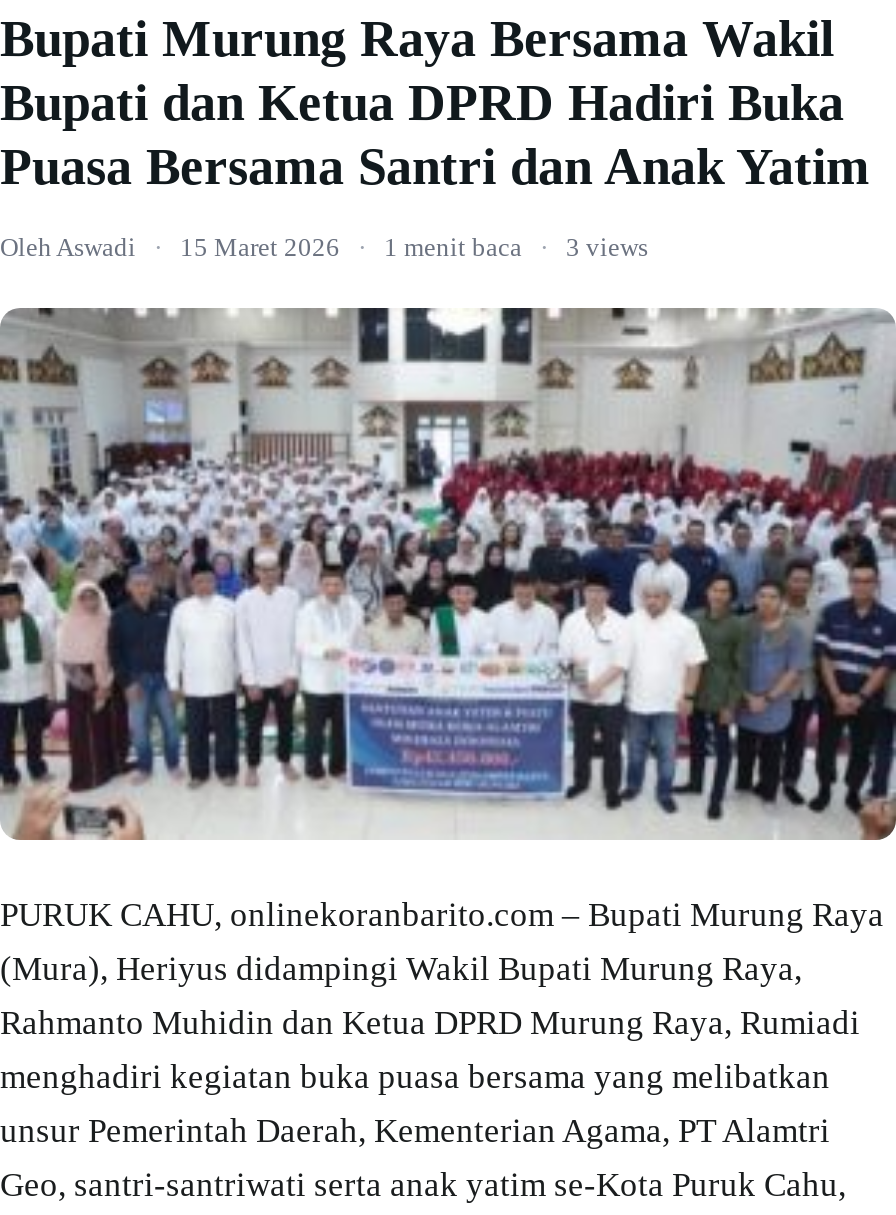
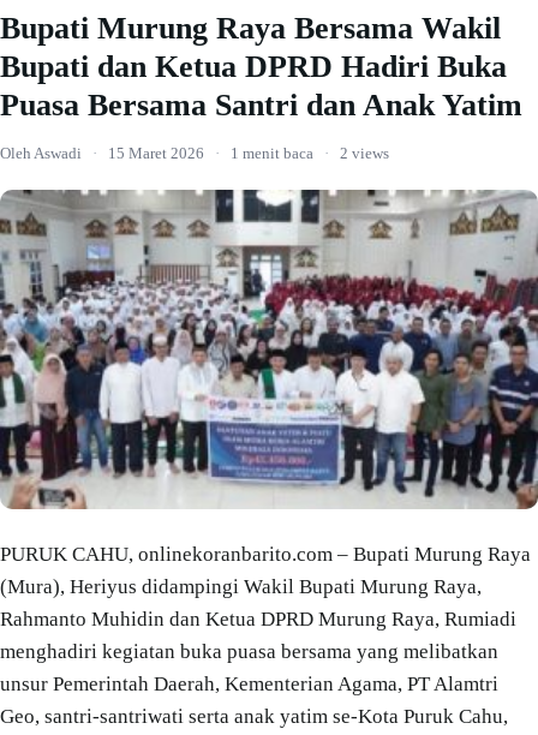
- Oleh Aswadi · 15 Maret 2026 · 1 menit baca · 3 views
+ Oleh Aswadi · 15 Maret 2026 · 1 menit baca · 2 views
